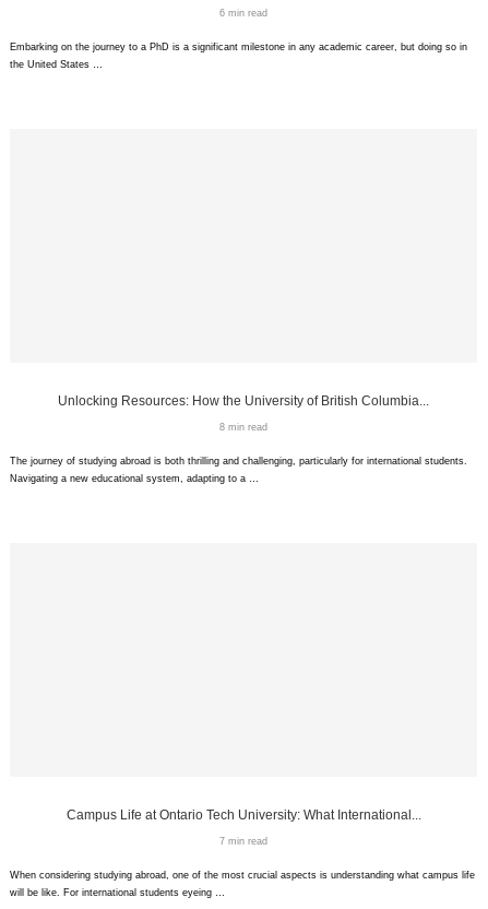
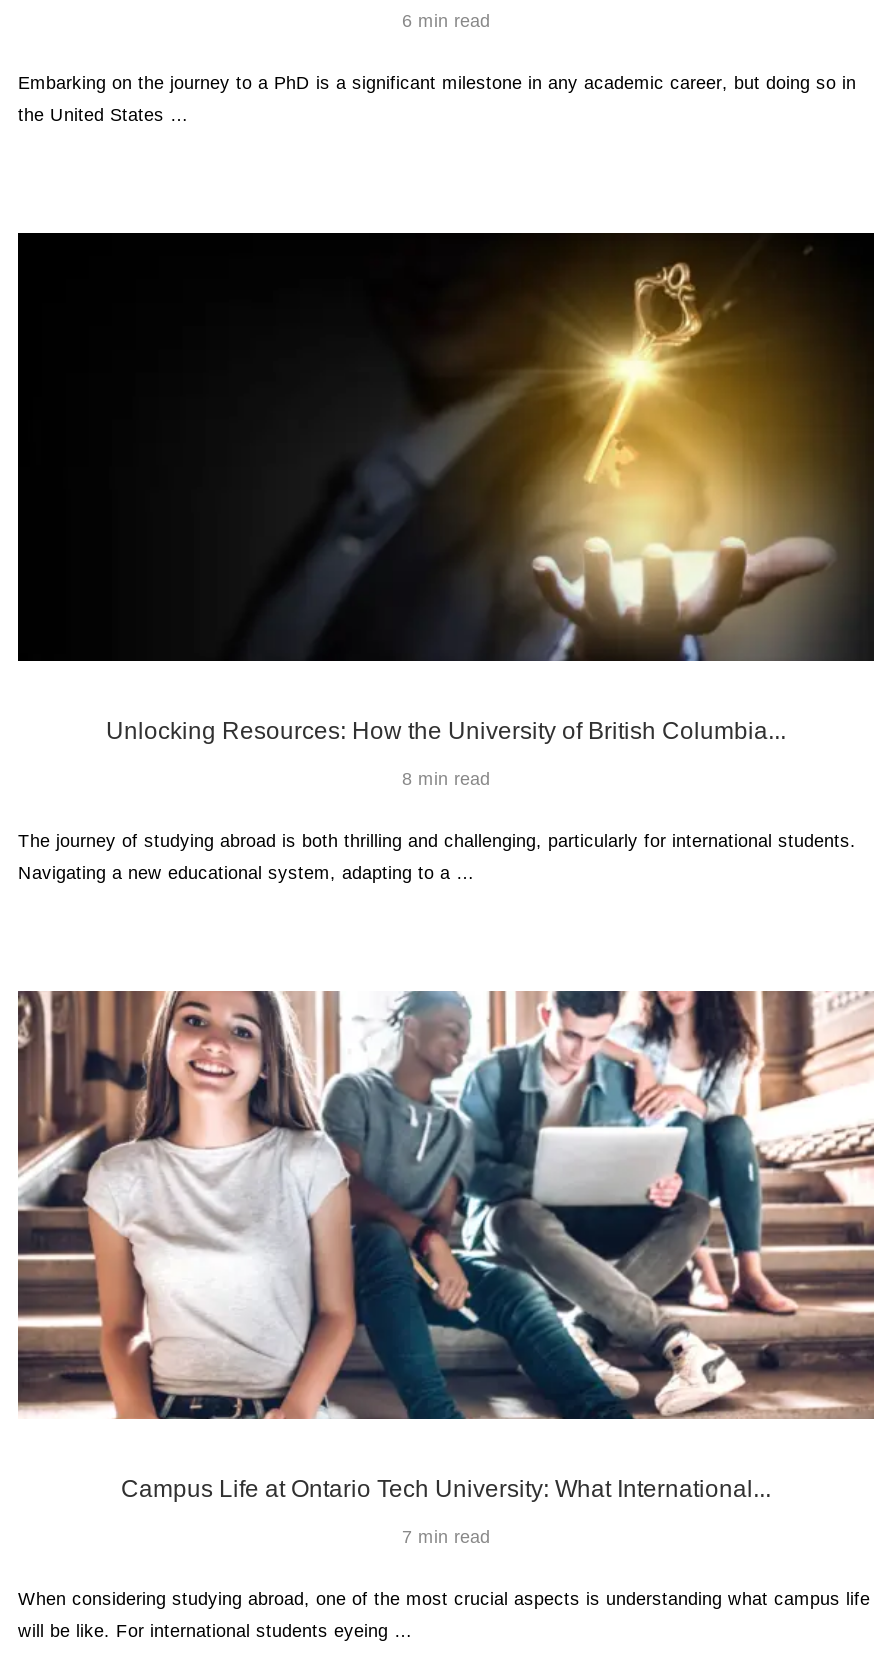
+ [image]

+ [image]
